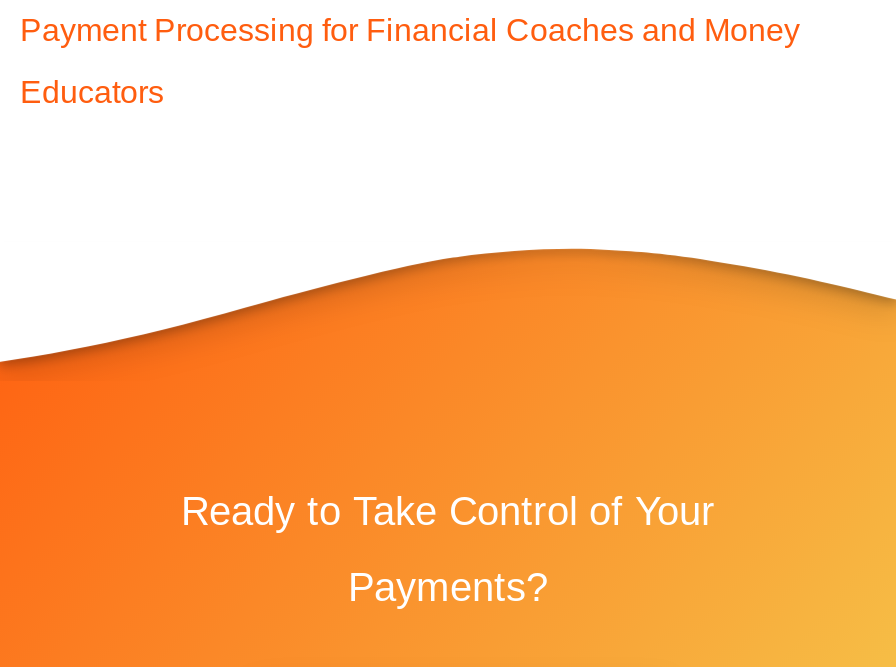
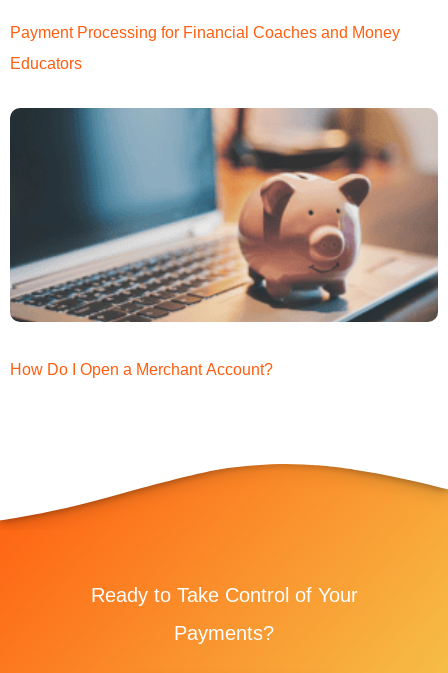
+ [image]
+ How Do I Open a Merchant Account?
